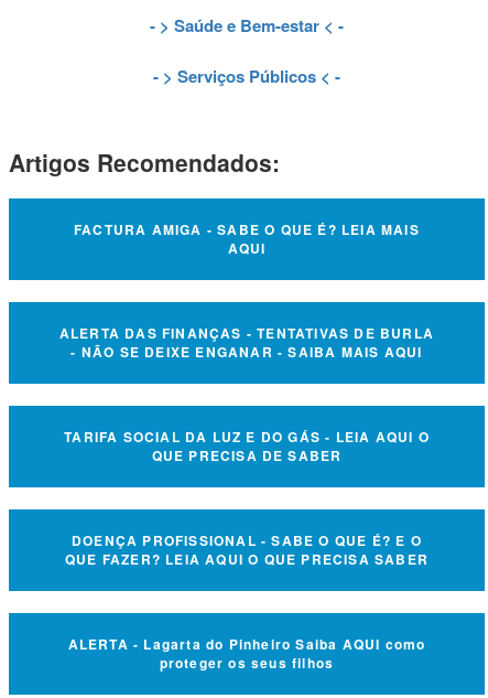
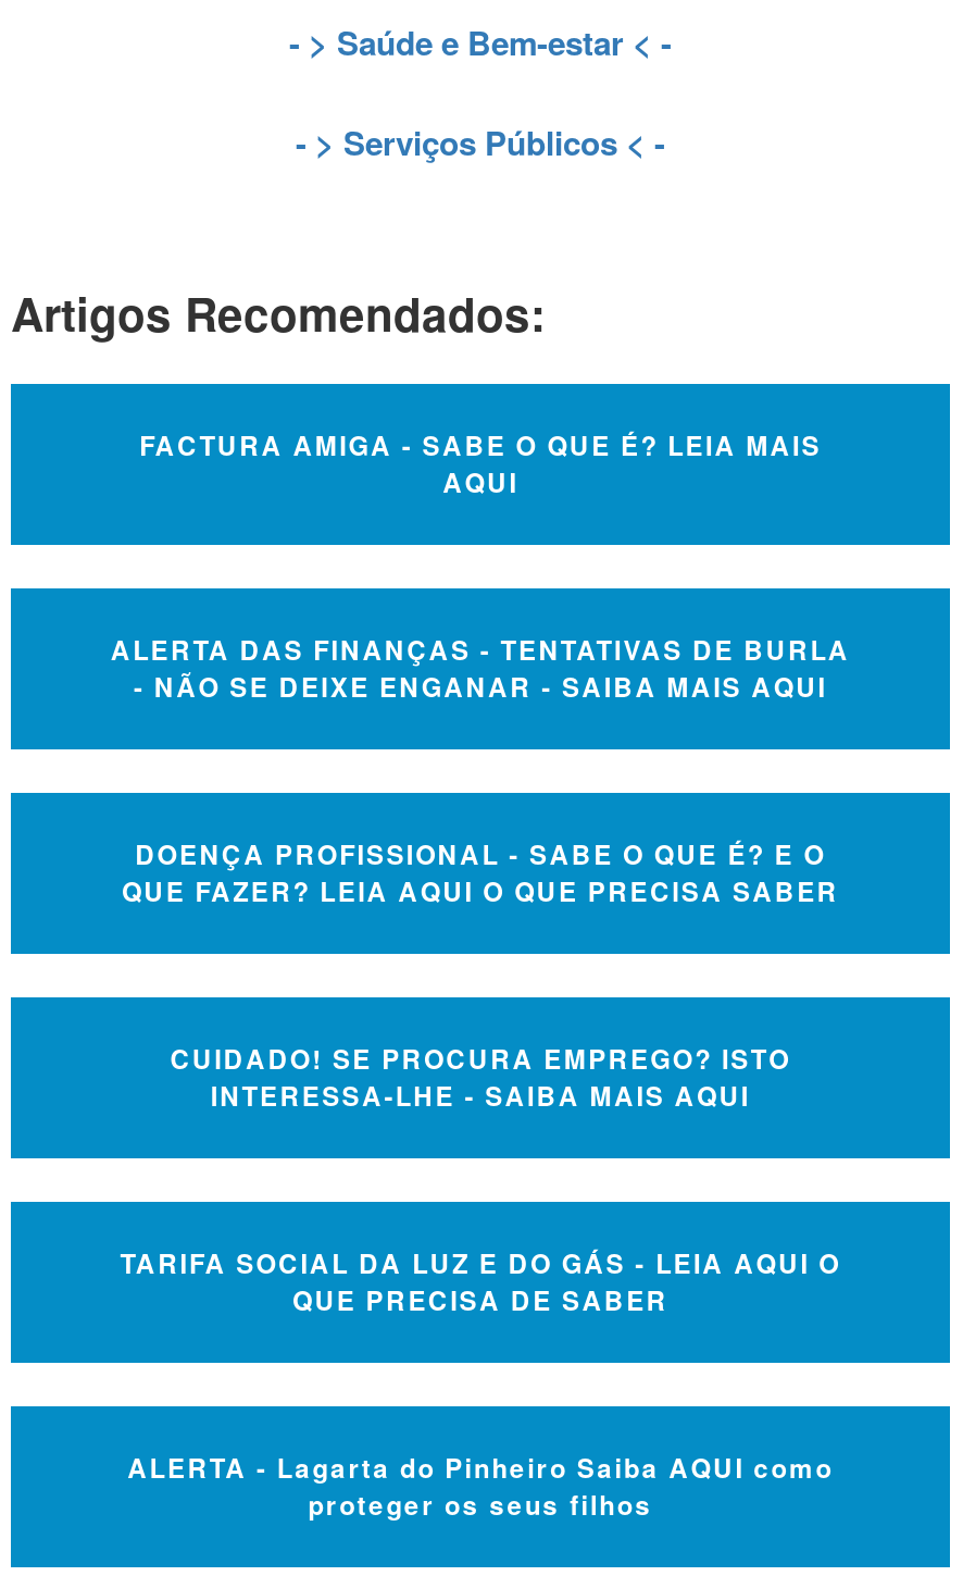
+ CUIDADO! SE PROCURA EMPREGO? ISTO
+ INTERESSA-LHE - SAIBA MAIS AQUI

moved down: TARIFA SOCIAL DA LUZ E DO GÁS - LEIA AQUI O | QUE PRECISA DE SABER

moved up: DOENÇA PROFISSIONAL - SABE O QUE É? E O | QUE FAZER? LEIA AQUI O QUE PRECISA SABER
